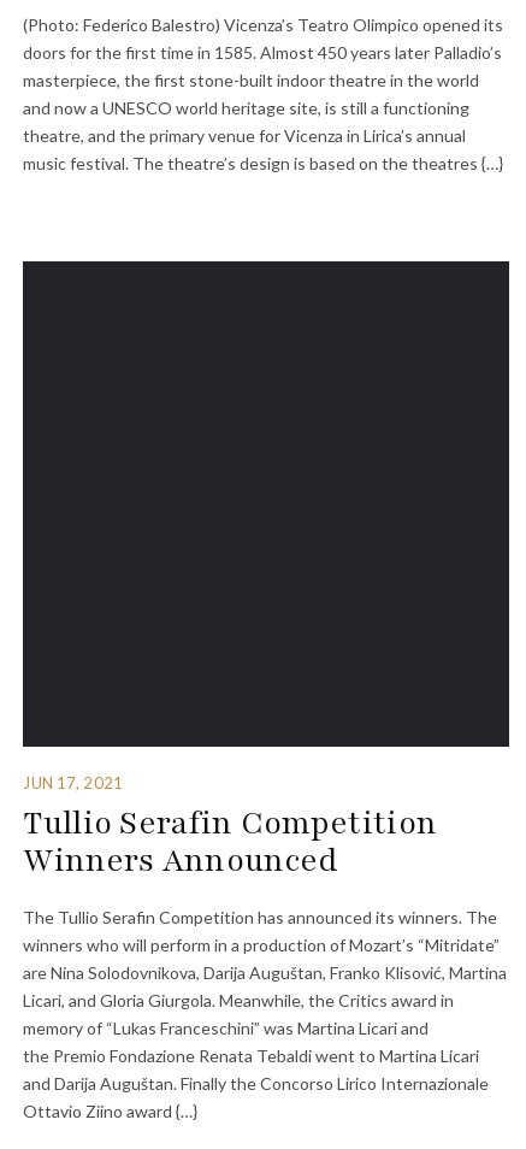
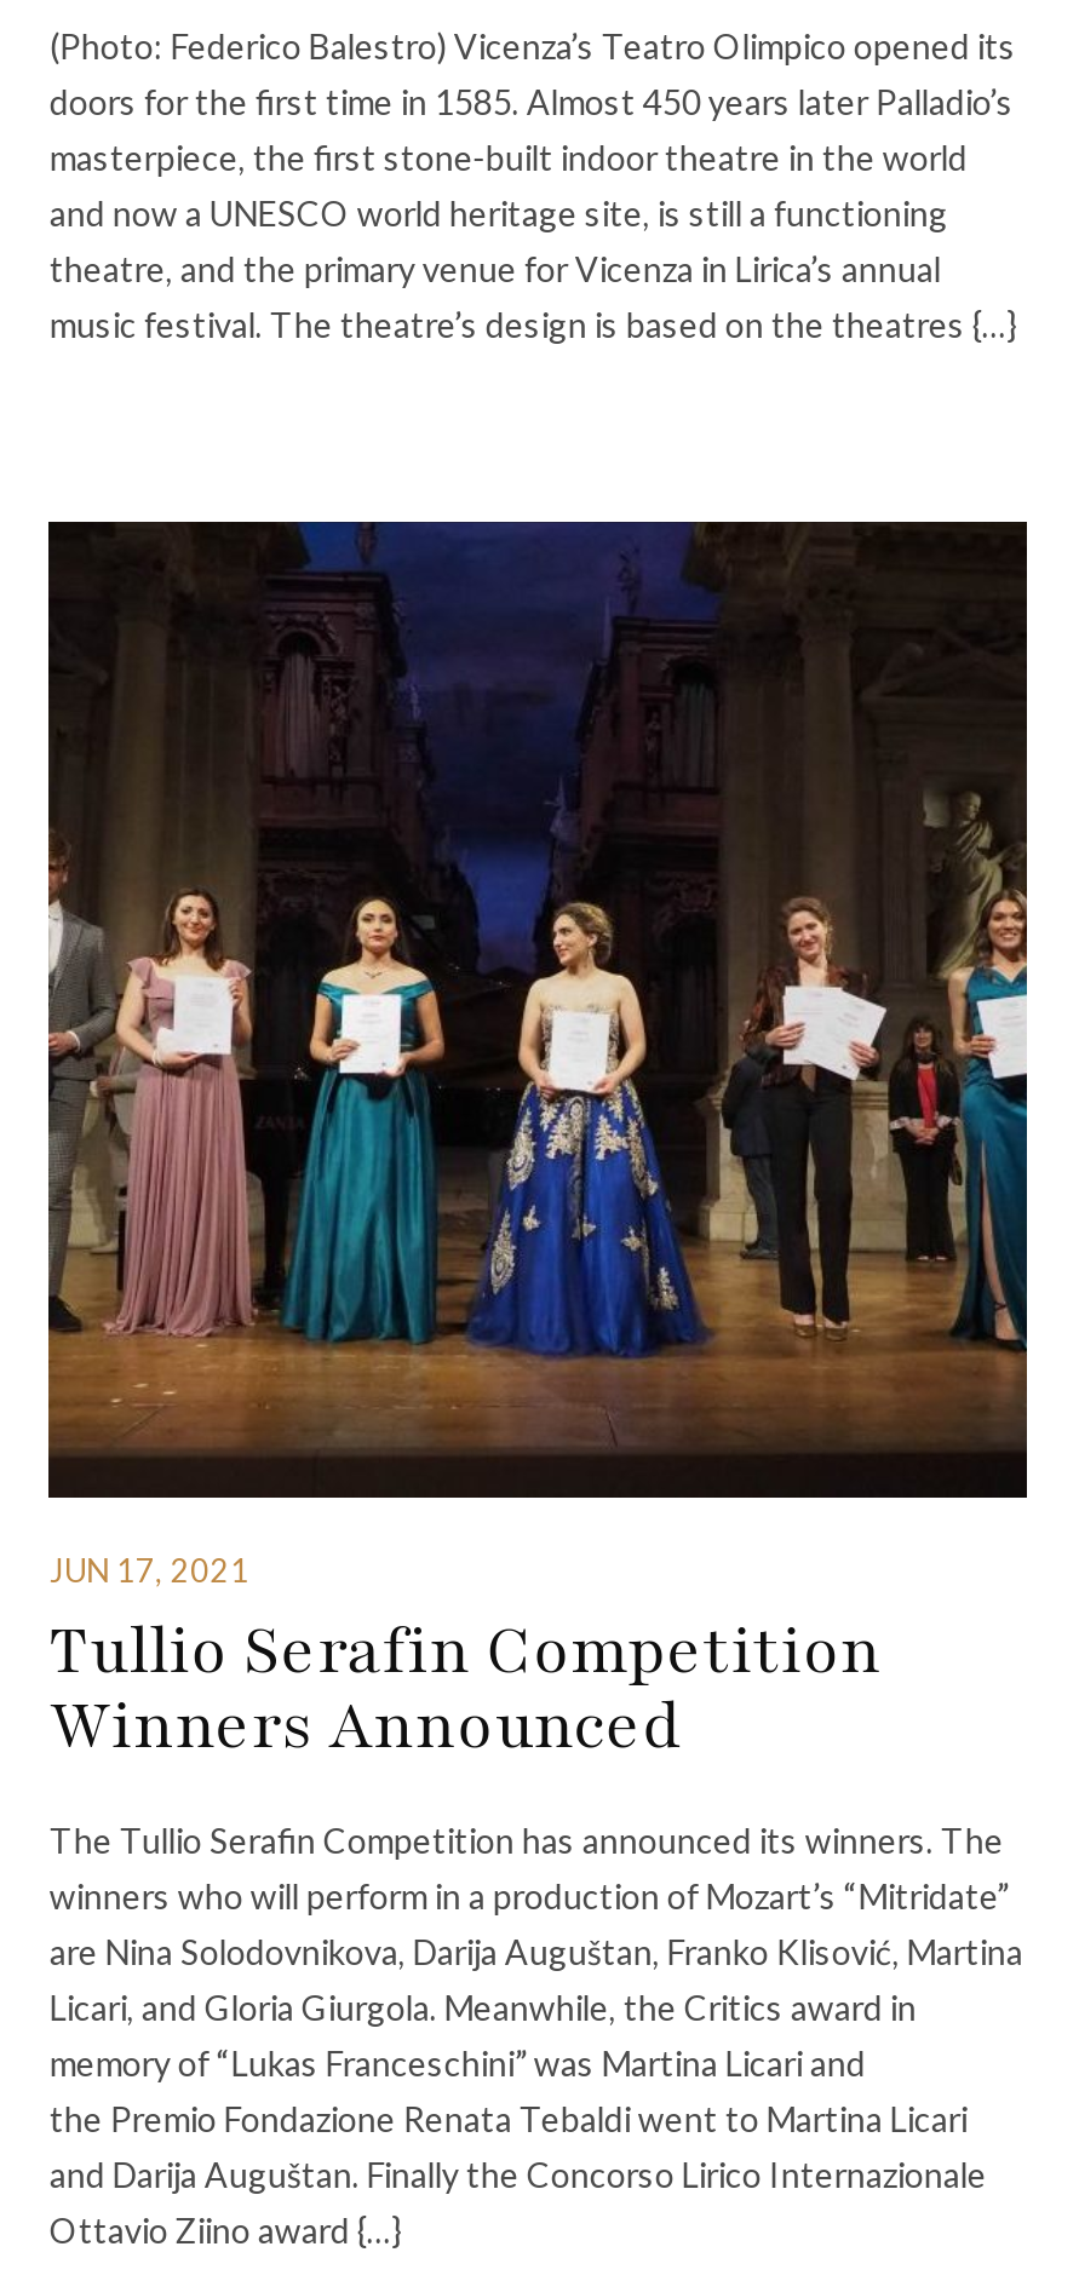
+ [image]
